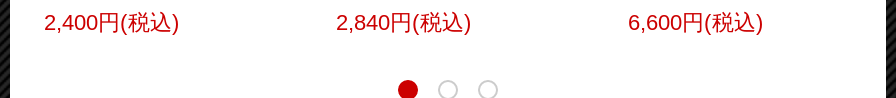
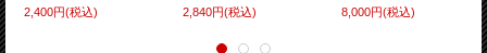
- 6,600円(税込)
+ 8,000円(税込)
